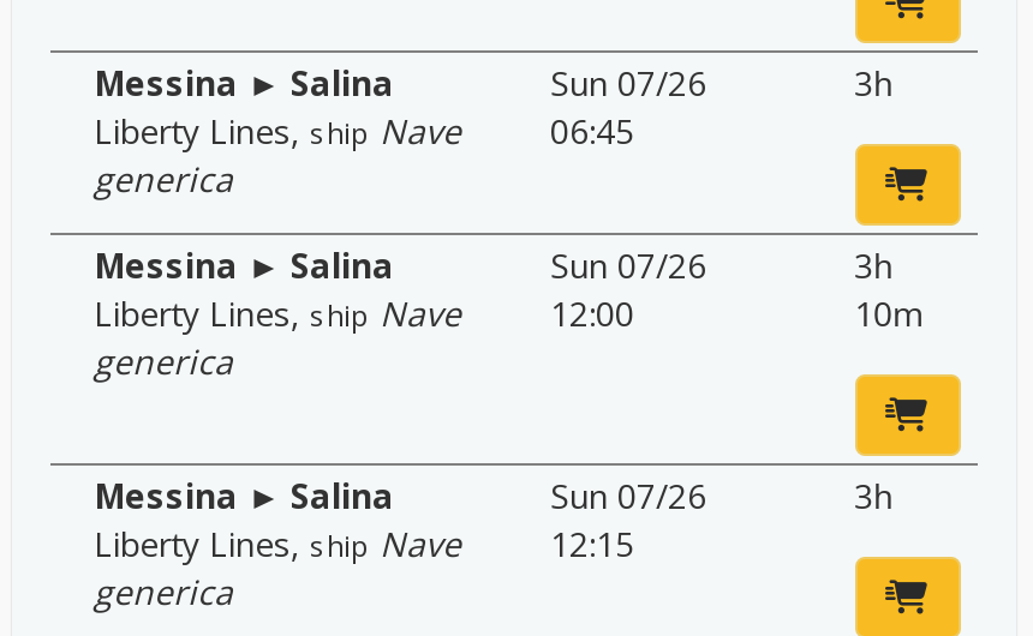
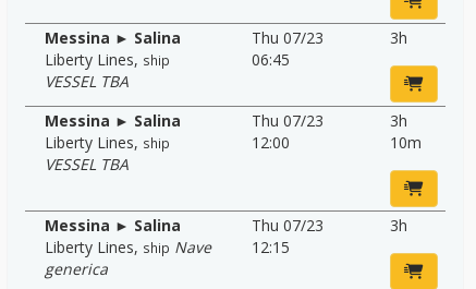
- Sun 07/26
+ Thu 07/23

- Liberty Lines, ship Nave
- generica
+ Liberty Lines, ship
+ VESSEL TBA

- Sun 07/26
+ Thu 07/23

- Liberty Lines, ship Nave
- generica
+ Liberty Lines, ship
+ VESSEL TBA

- Sun 07/26
+ Thu 07/23
